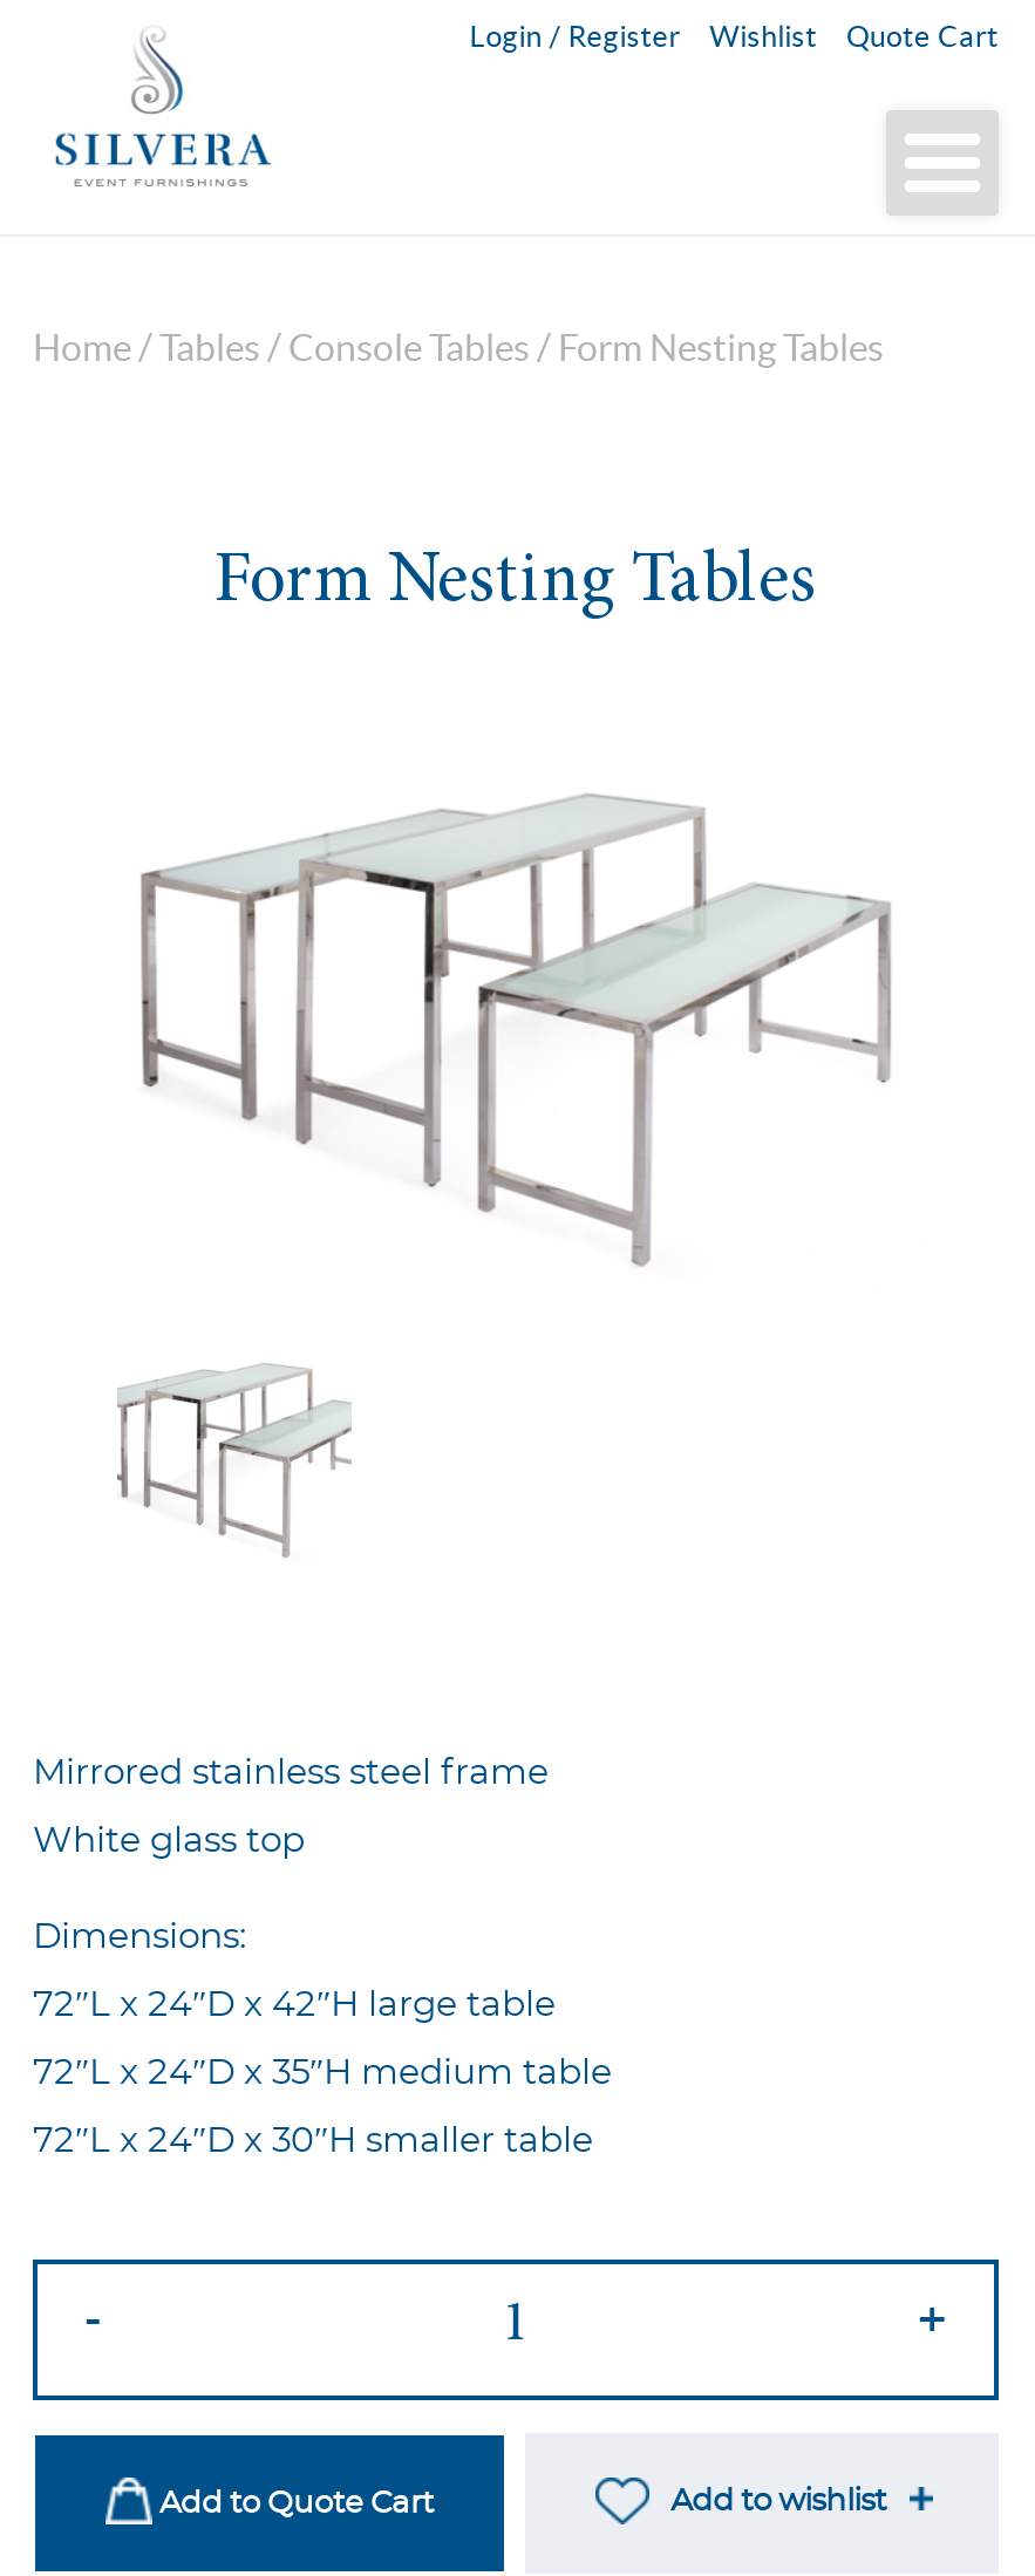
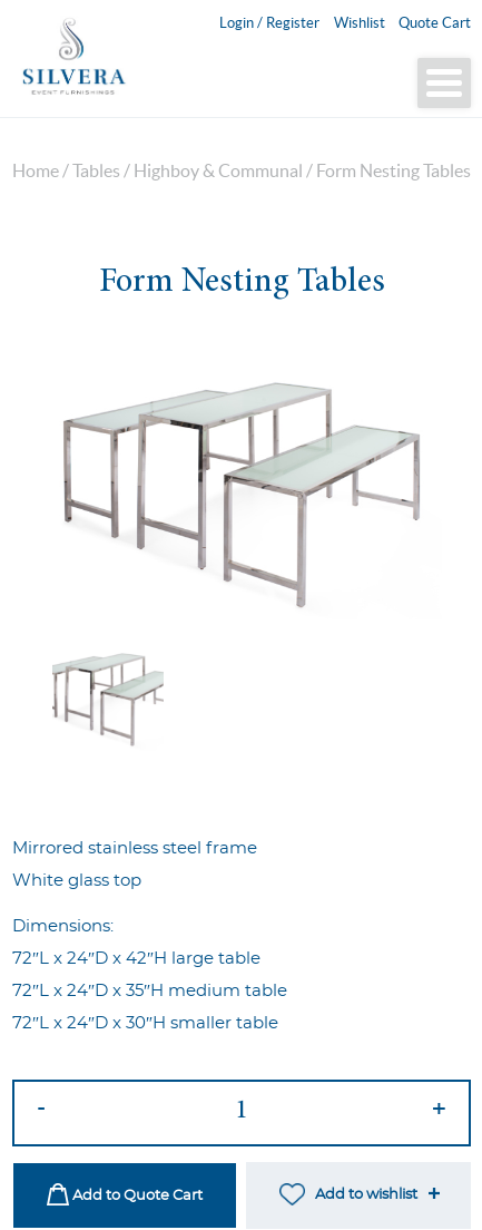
- Home / Tables / Console Tables / Form Nesting Tables
+ Home / Tables / Highboy & Communal / Form Nesting Tables
